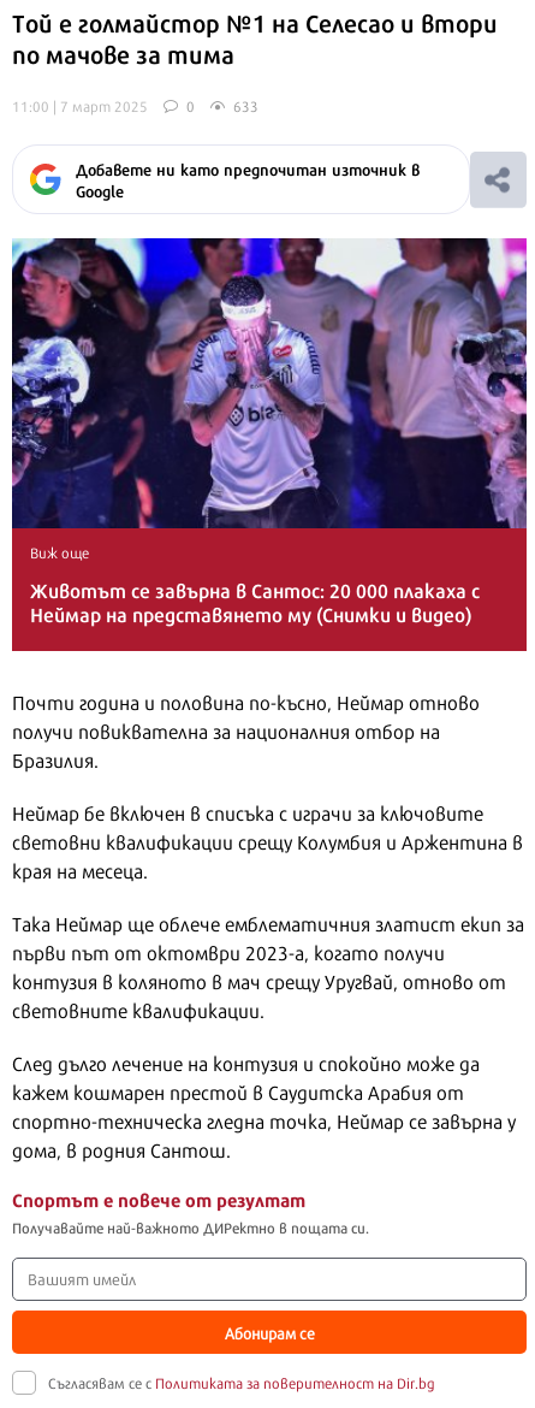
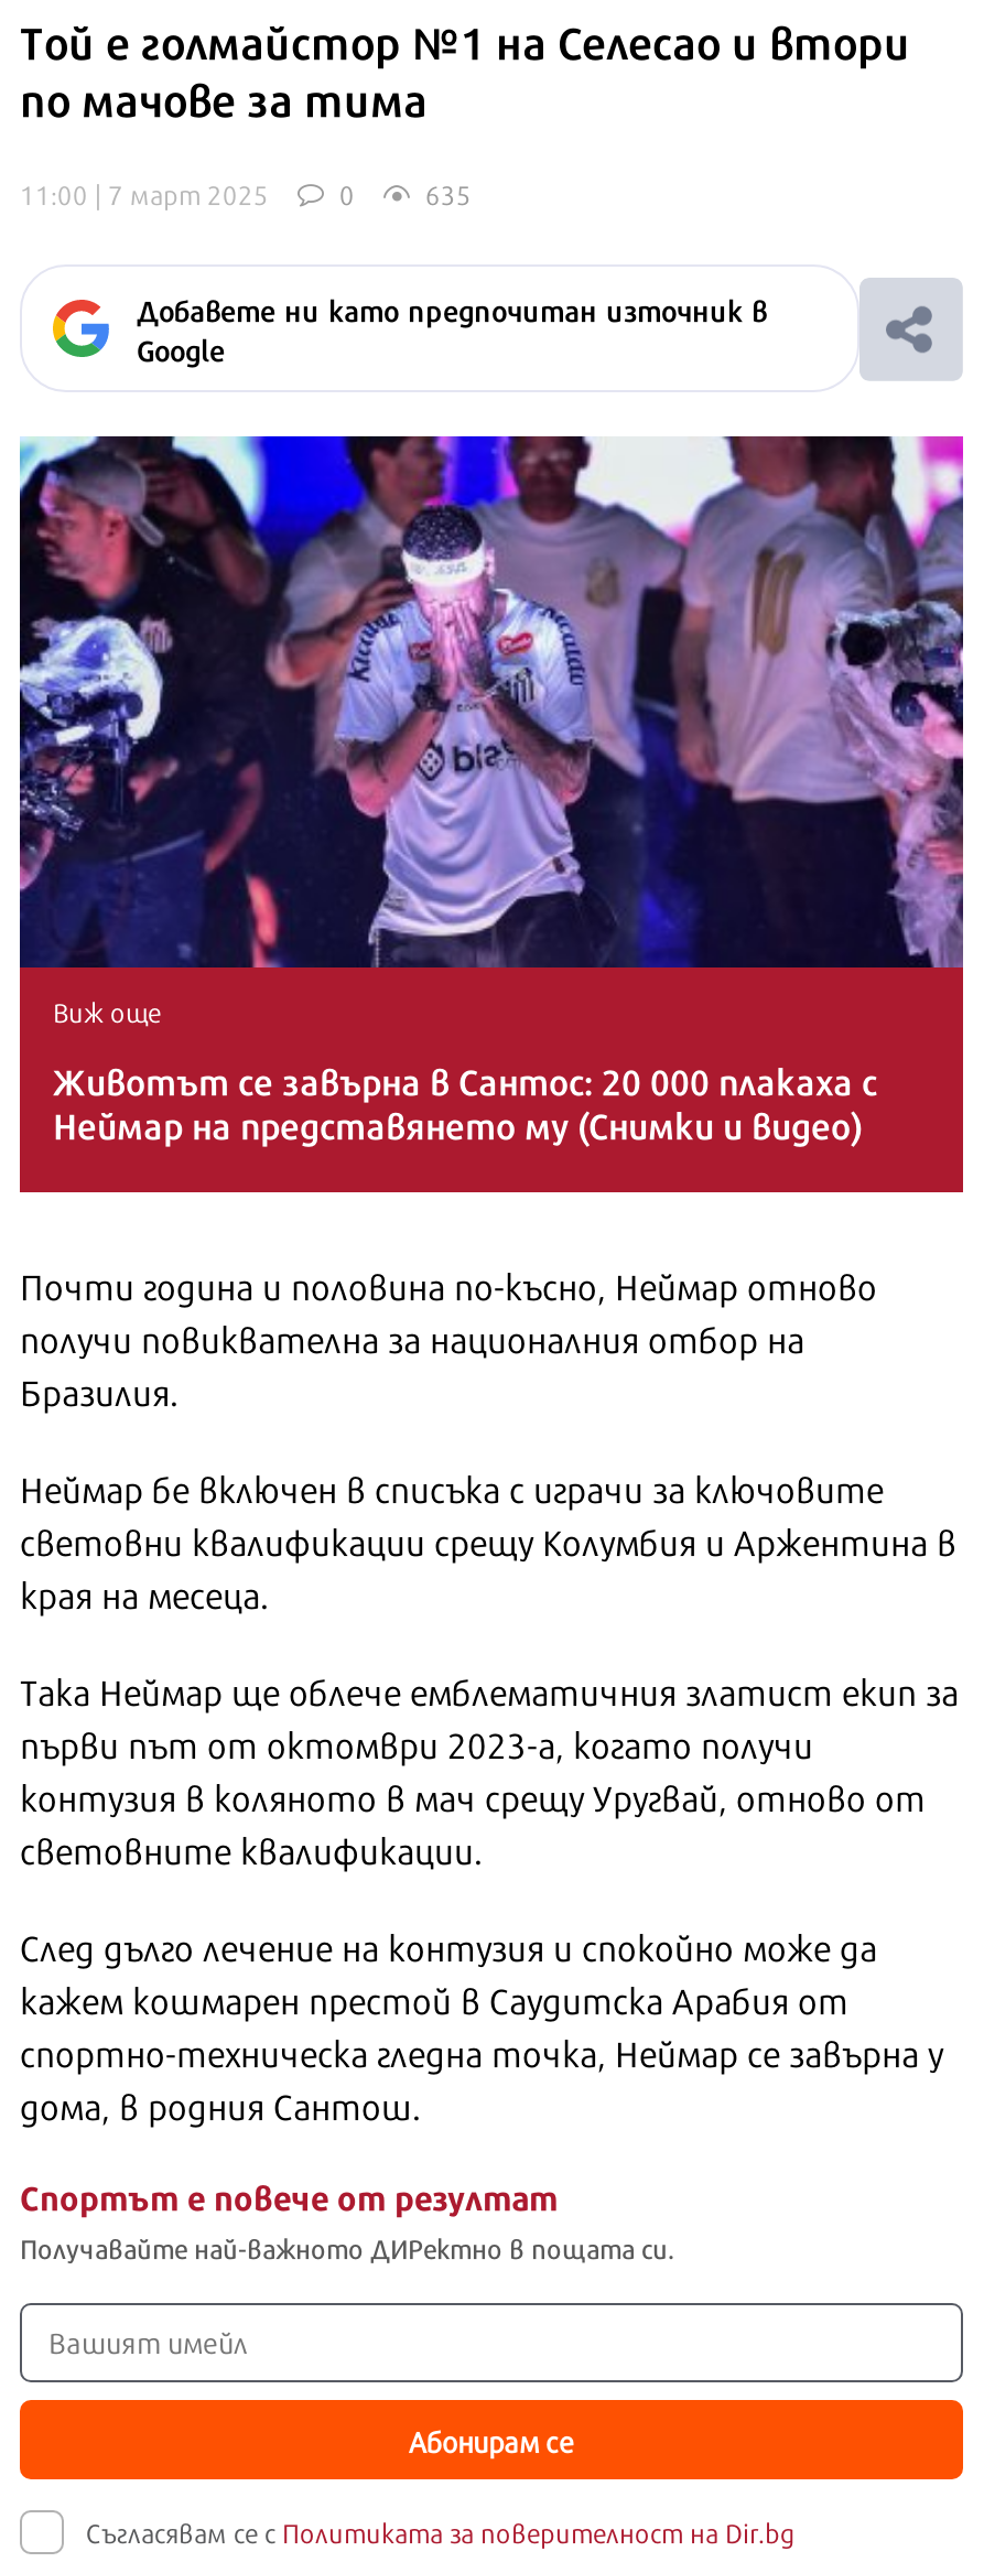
- 633
+ 635
